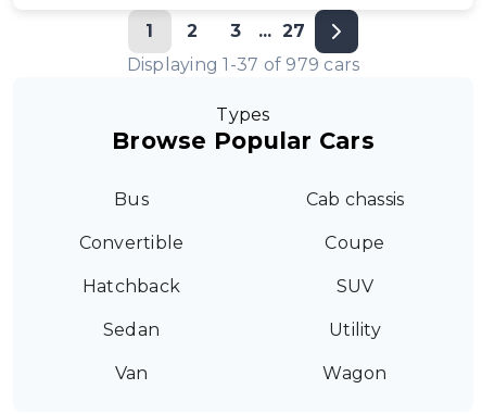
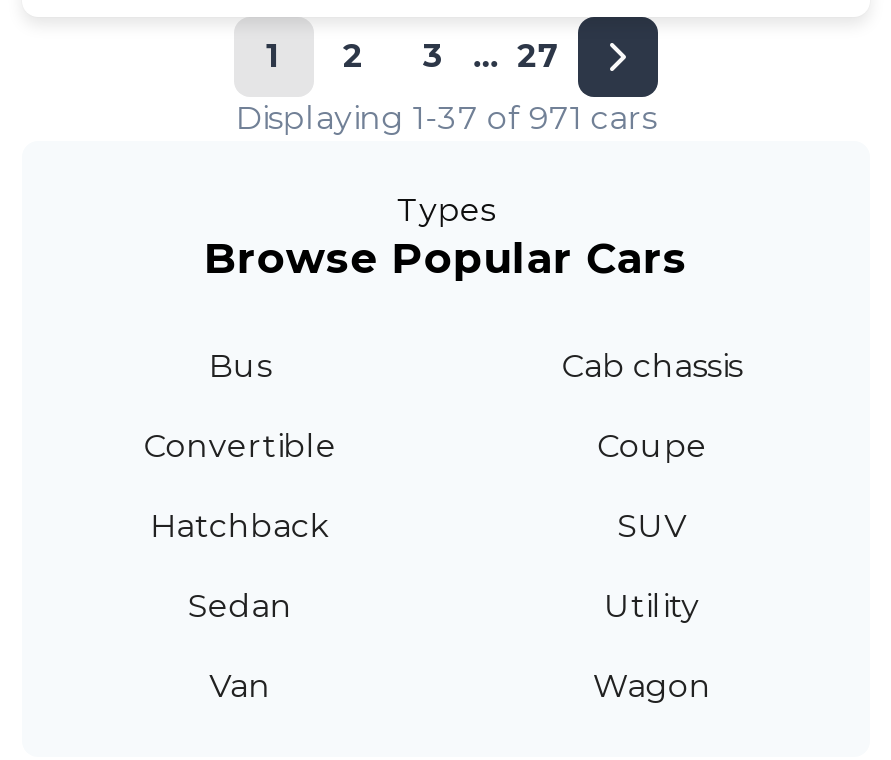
- Displaying 1-37 of 979 cars
+ Displaying 1-37 of 971 cars
